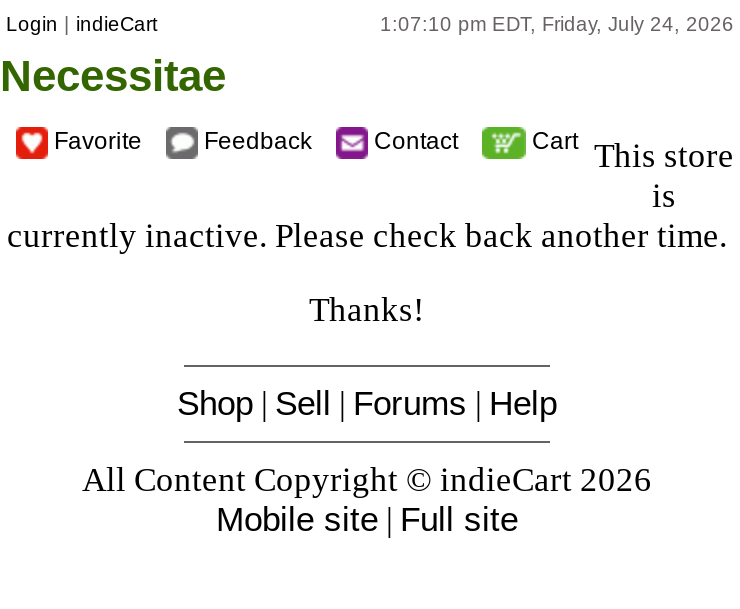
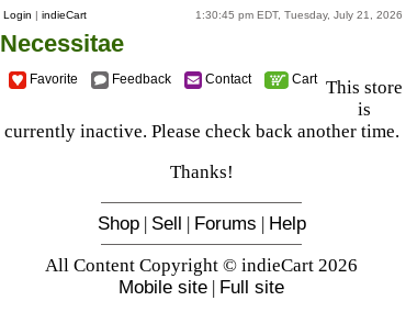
- 1:07:10 pm EDT, Friday, July 24, 2026
+ 1:30:45 pm EDT, Tuesday, July 21, 2026
